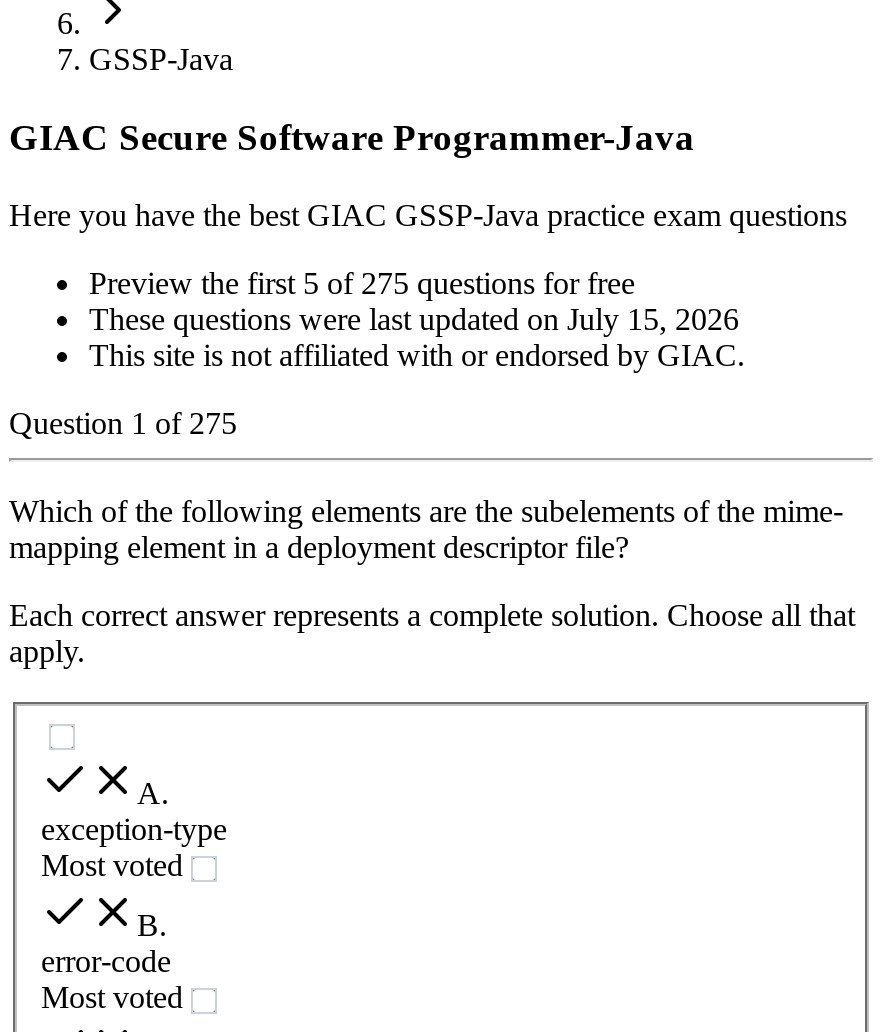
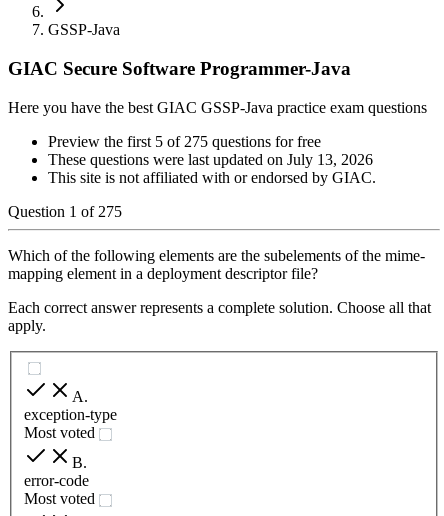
- These questions were last updated on July 15, 2026
+ These questions were last updated on July 13, 2026
